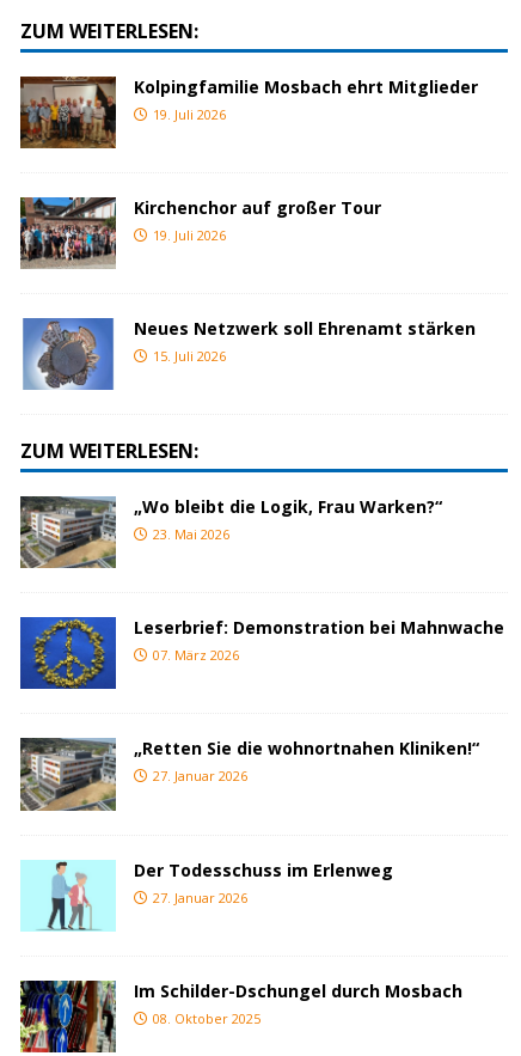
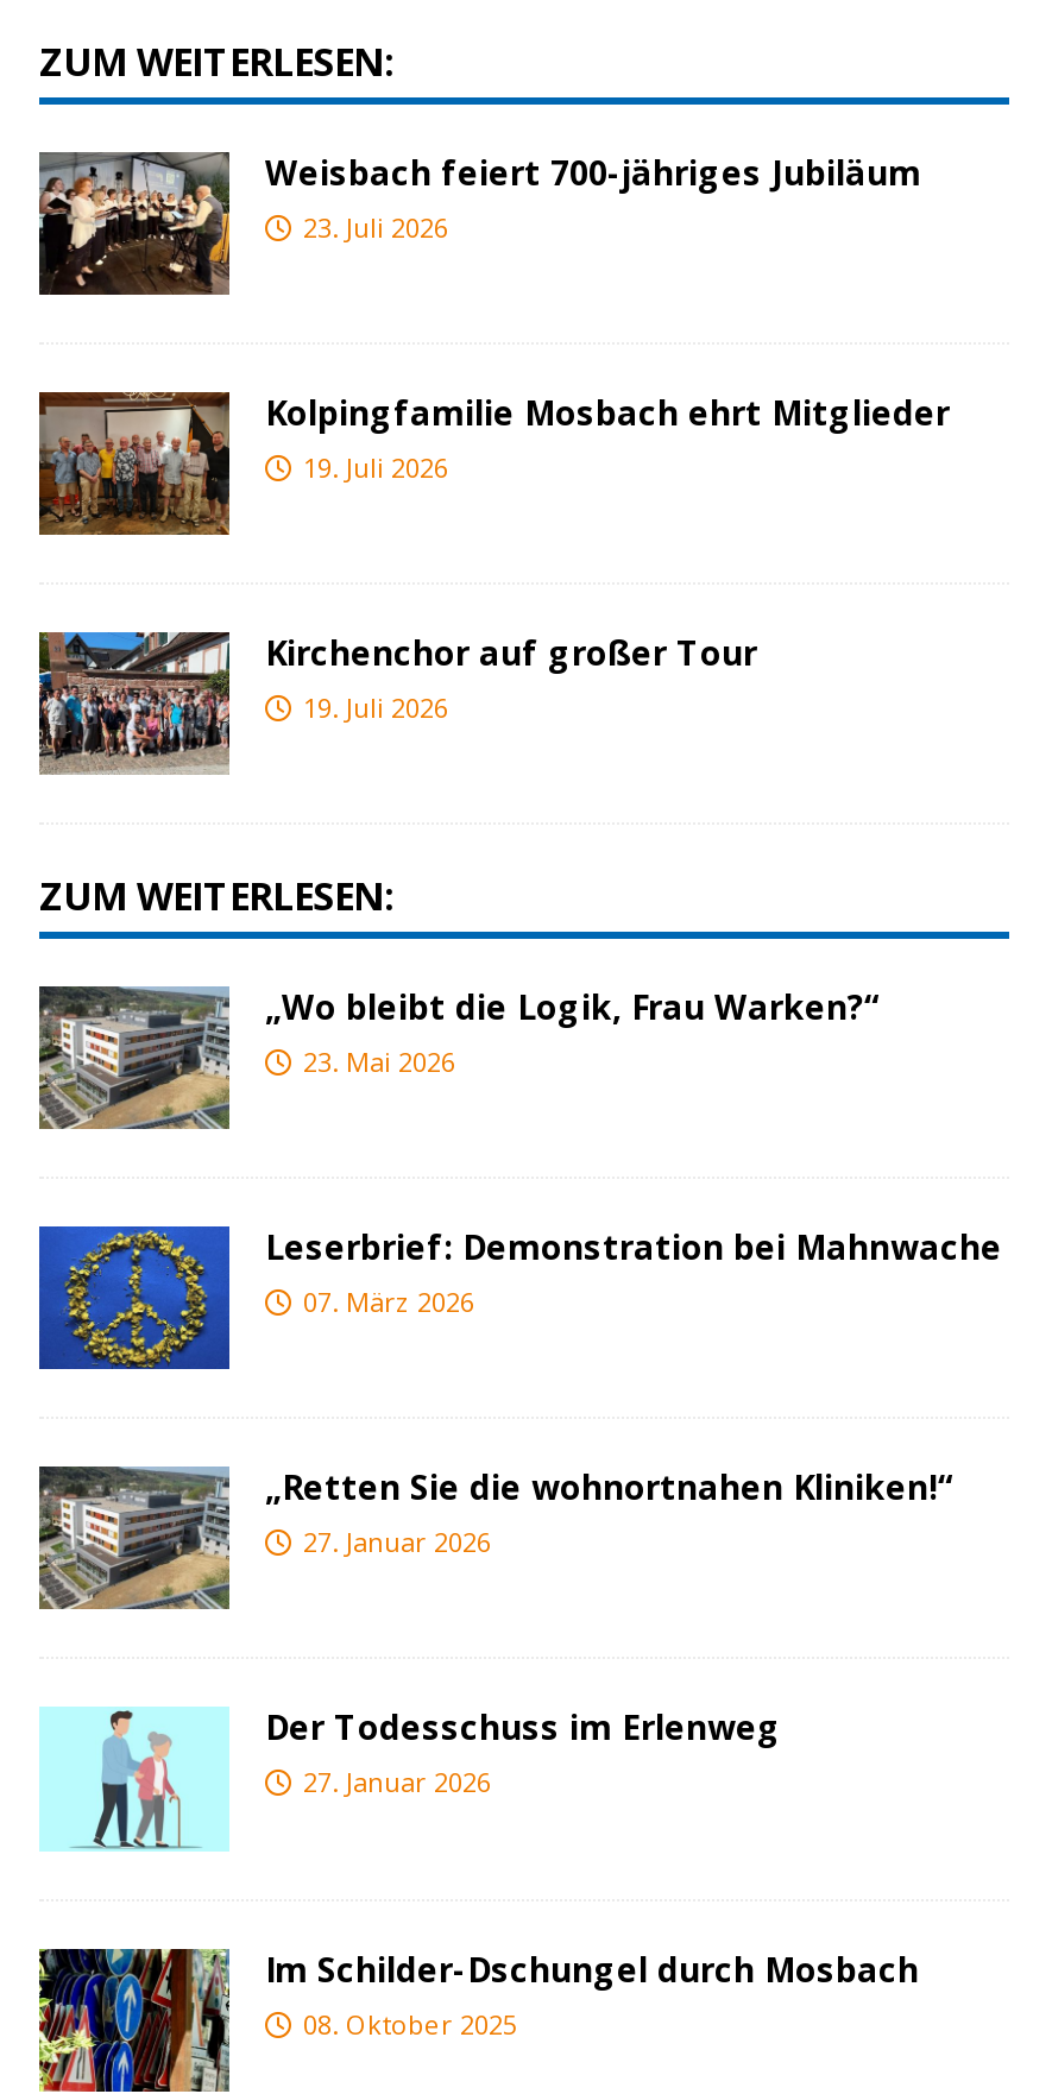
+ [image]
+ Weisbach feiert 700-jähriges Jubiläum
+ 23. Juli 2026

moved down: [image] | Kolpingfamilie Mosbach ehrt Mitglieder | 19. Juli 2026 | Kirchenchor auf großer Tour | 19. Juli 2026

- [image]
- Neues Netzwerk soll Ehrenamt stärken
- 15. Juli 2026
